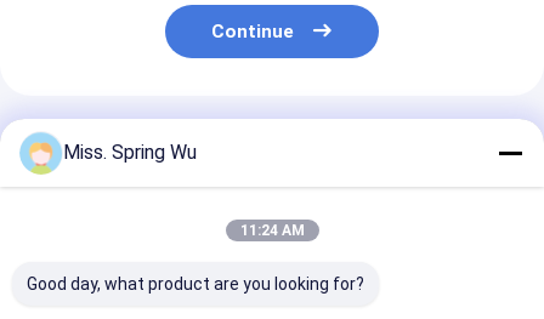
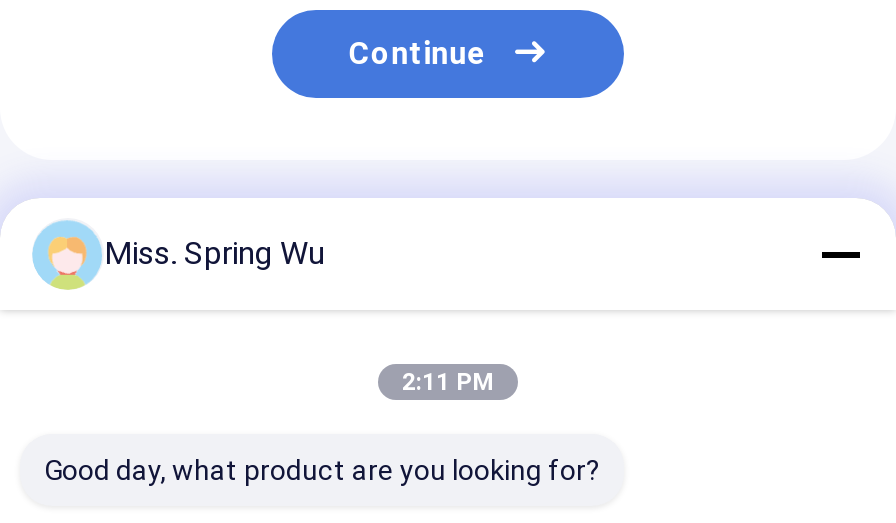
- 11:24 AM
+ 2:11 PM
